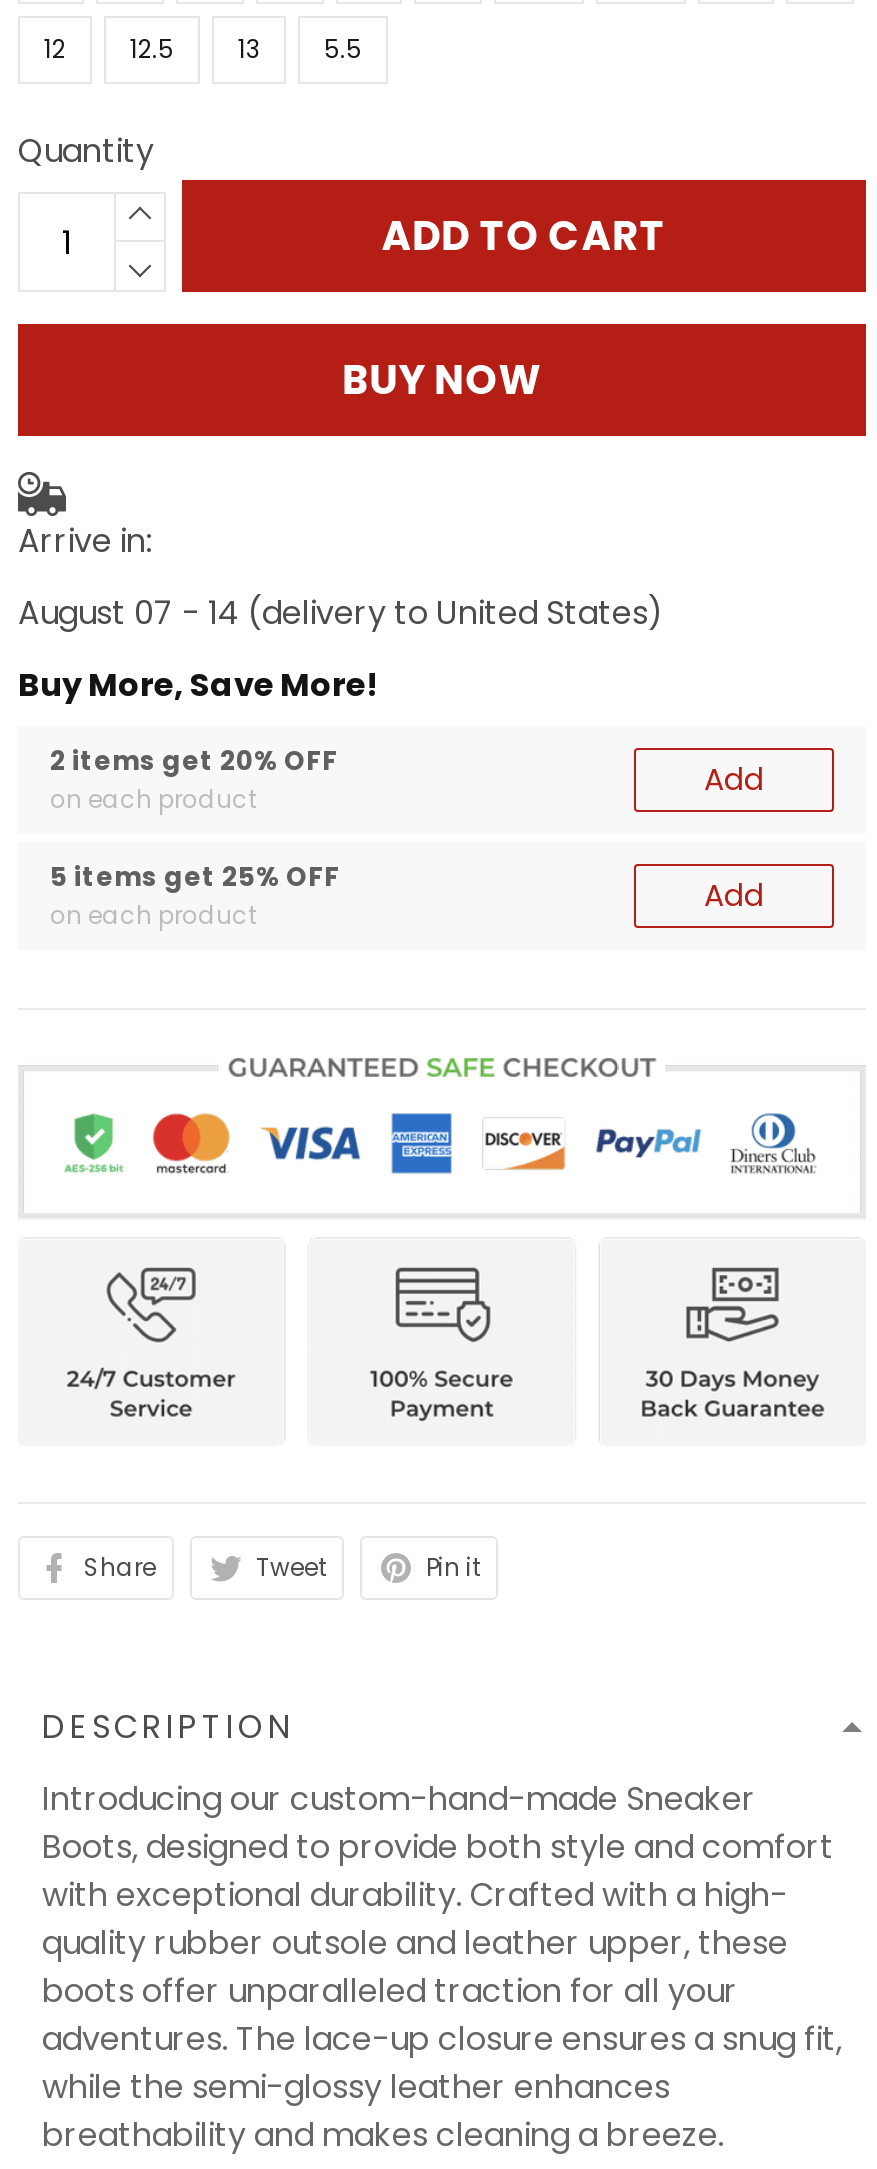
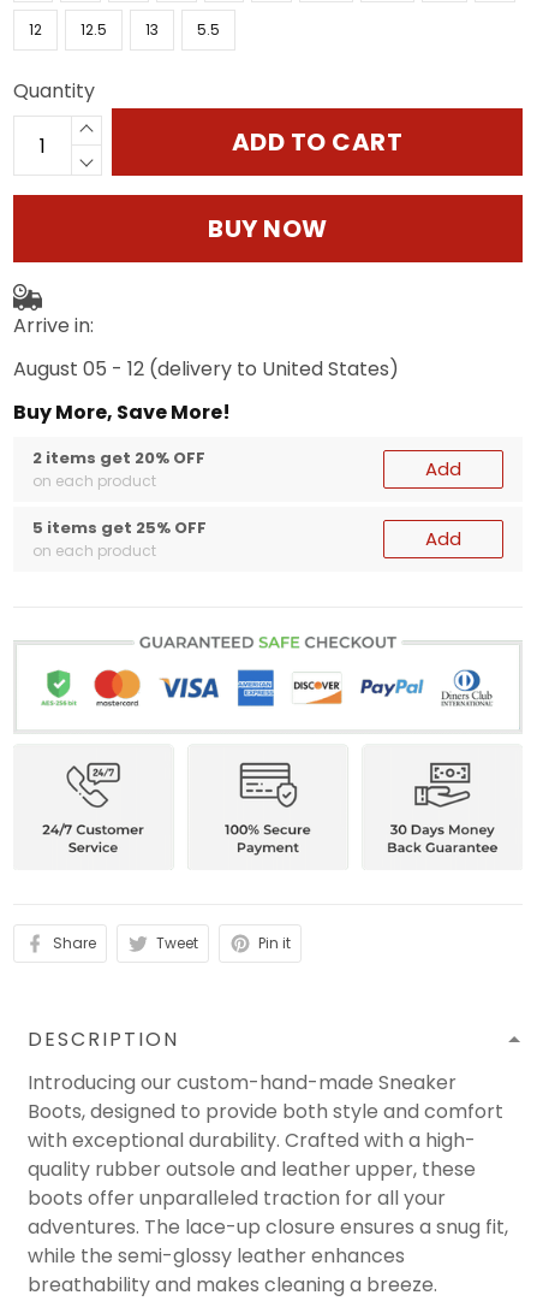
- August 07 - 14 (delivery to United States)
+ August 05 - 12 (delivery to United States)
